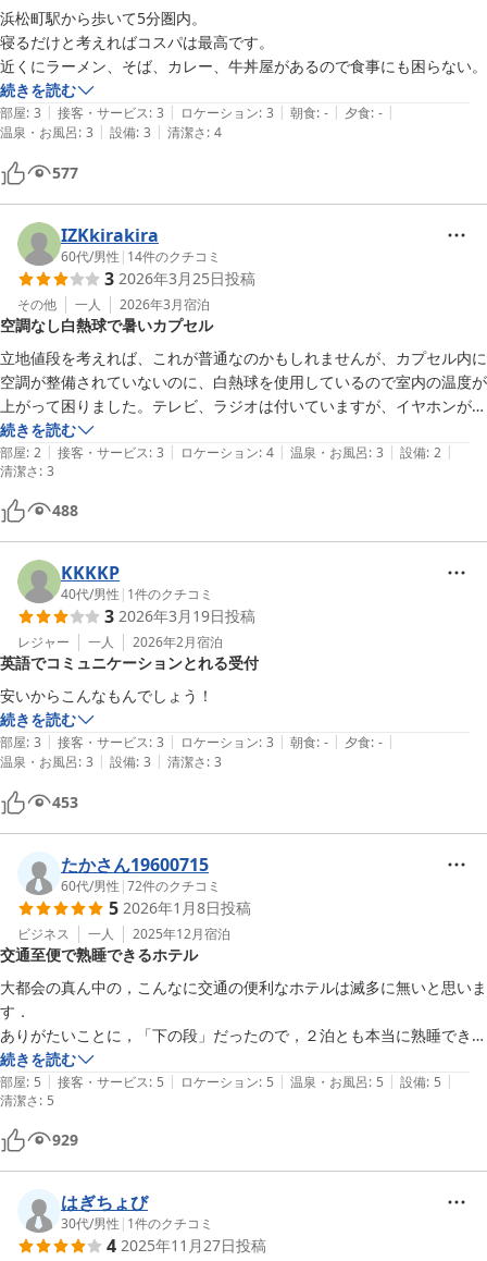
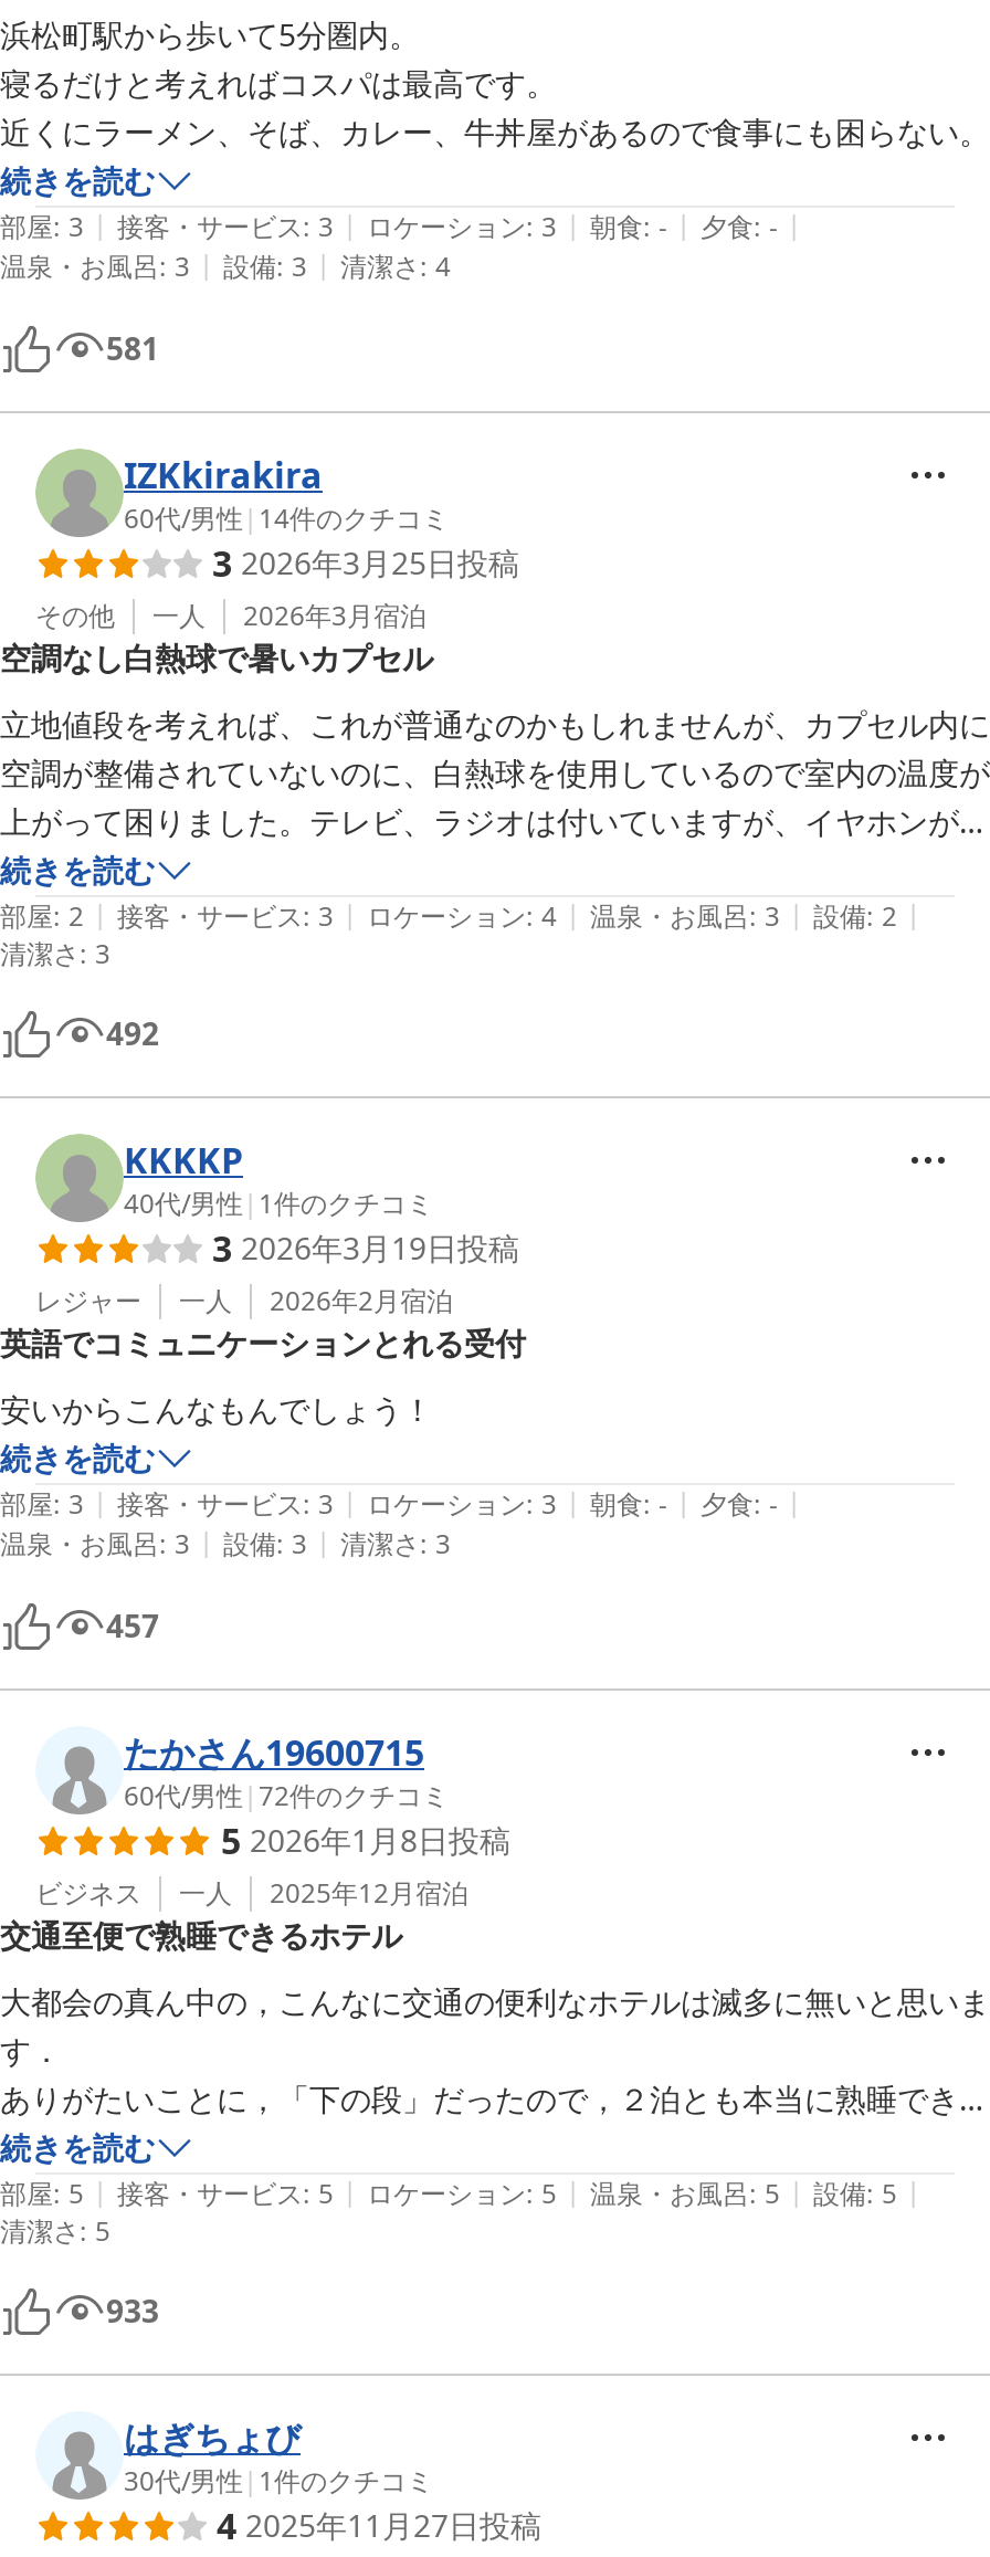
- 577
+ 581

- 488
+ 492

- 453
+ 457

- 929
+ 933
